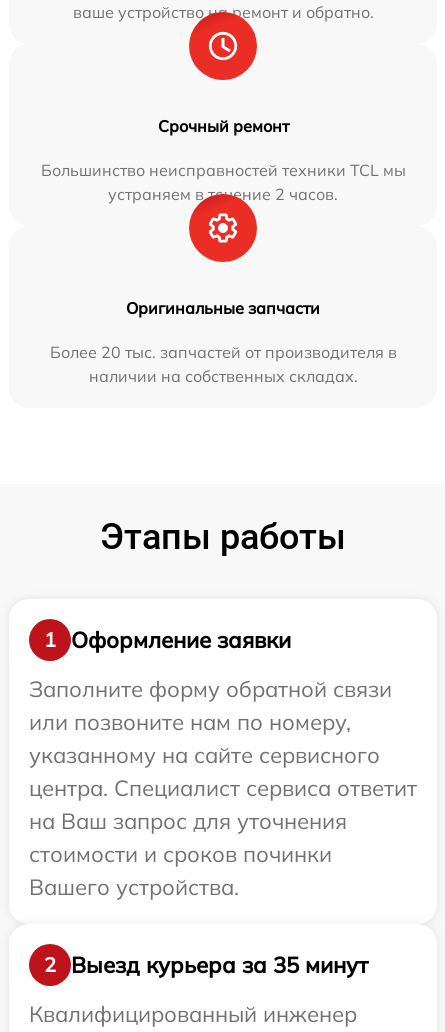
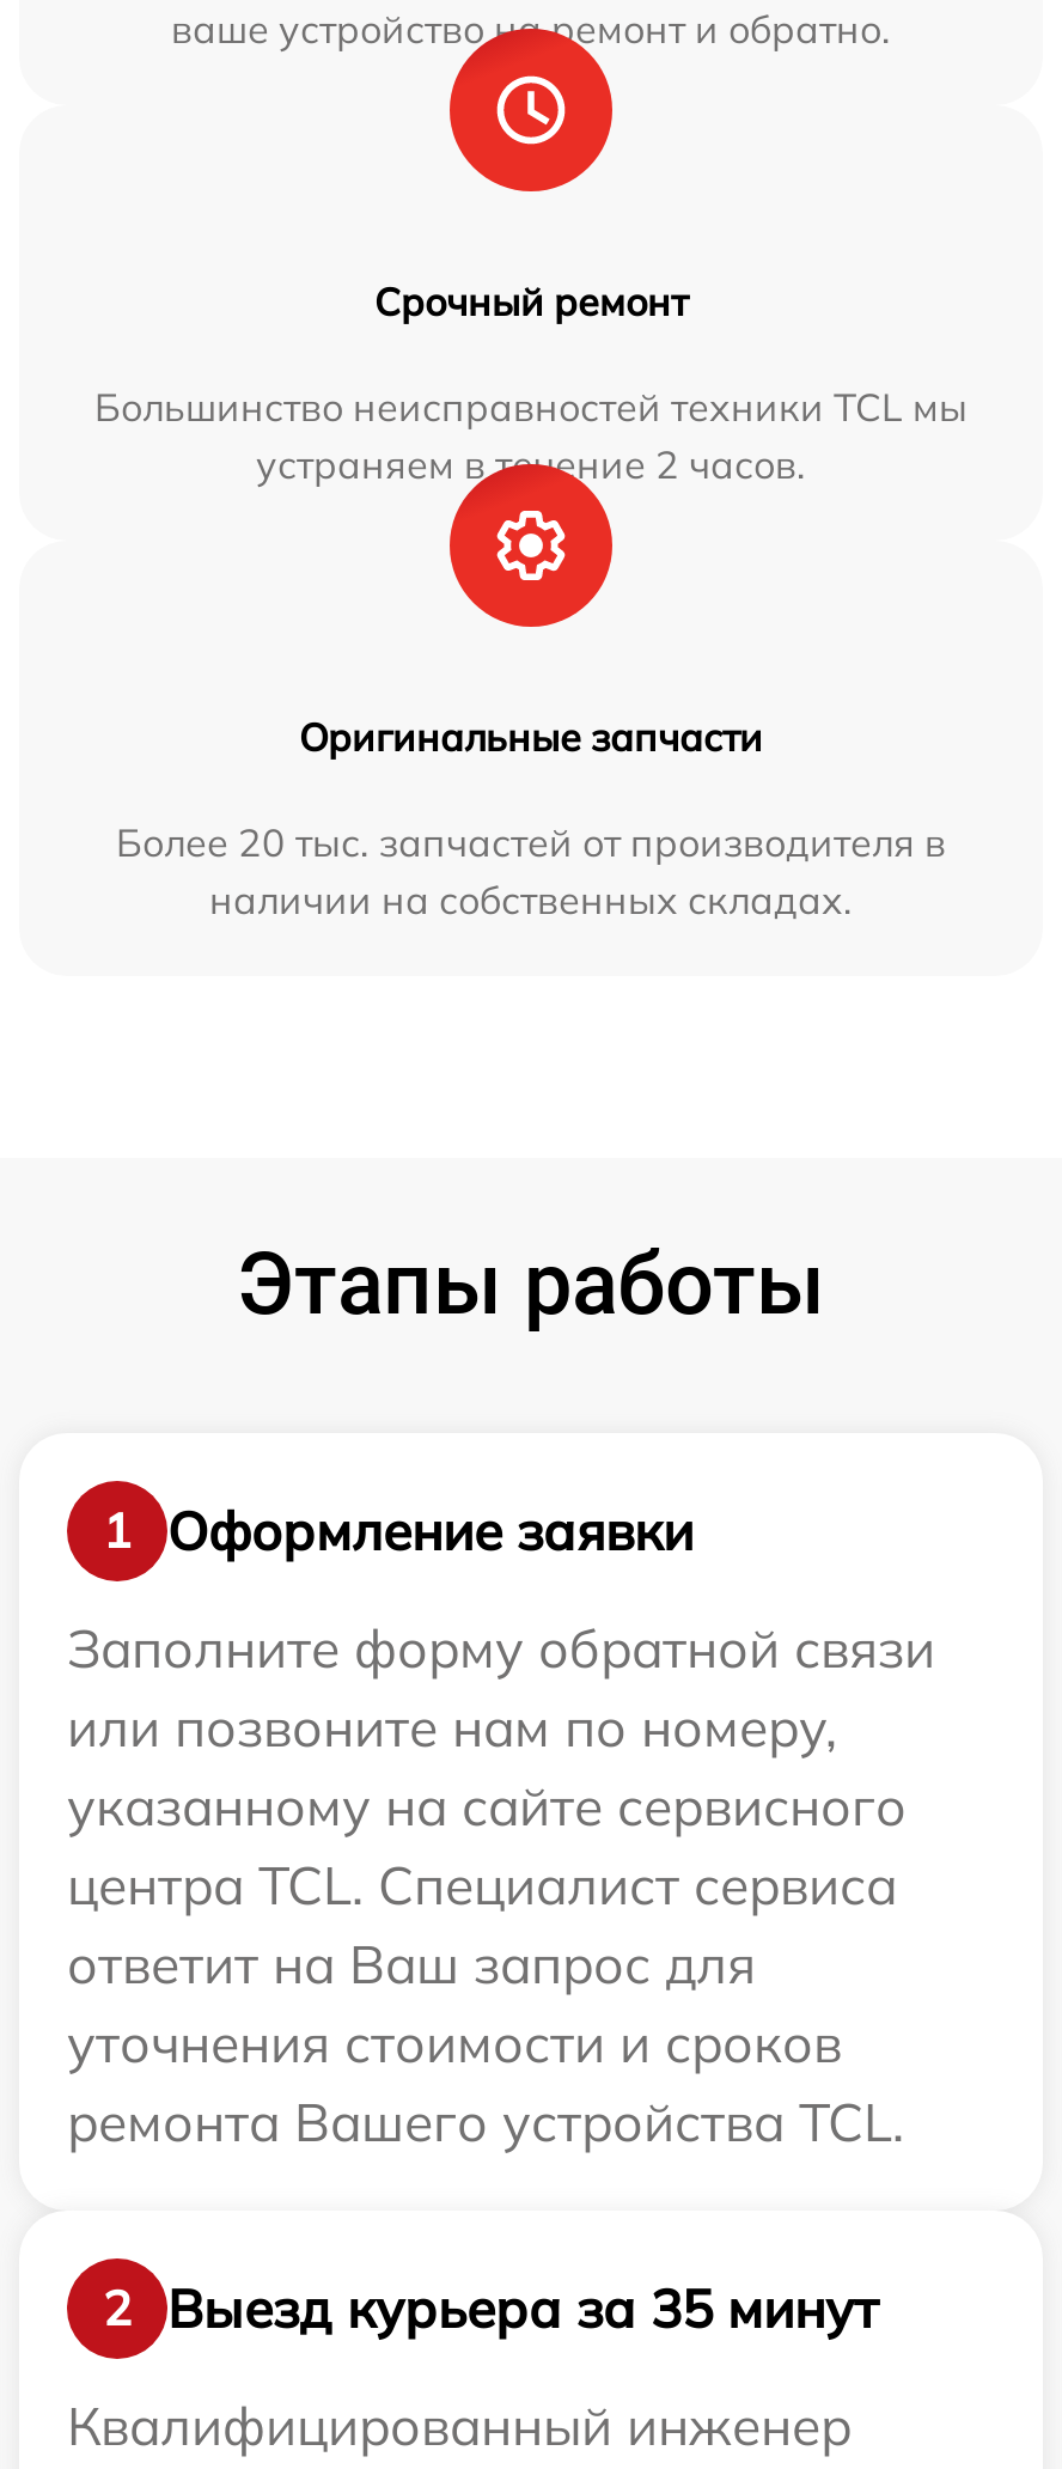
- центра. Специалист сервиса ответит
- на Ваш запрос для уточнения
- стоимости и сроков починки
- Вашего устройства.
+ центра TCL. Специалист сервиса
+ ответит на Ваш запрос для
+ уточнения стоимости и сроков
+ ремонта Вашего устройства TCL.
